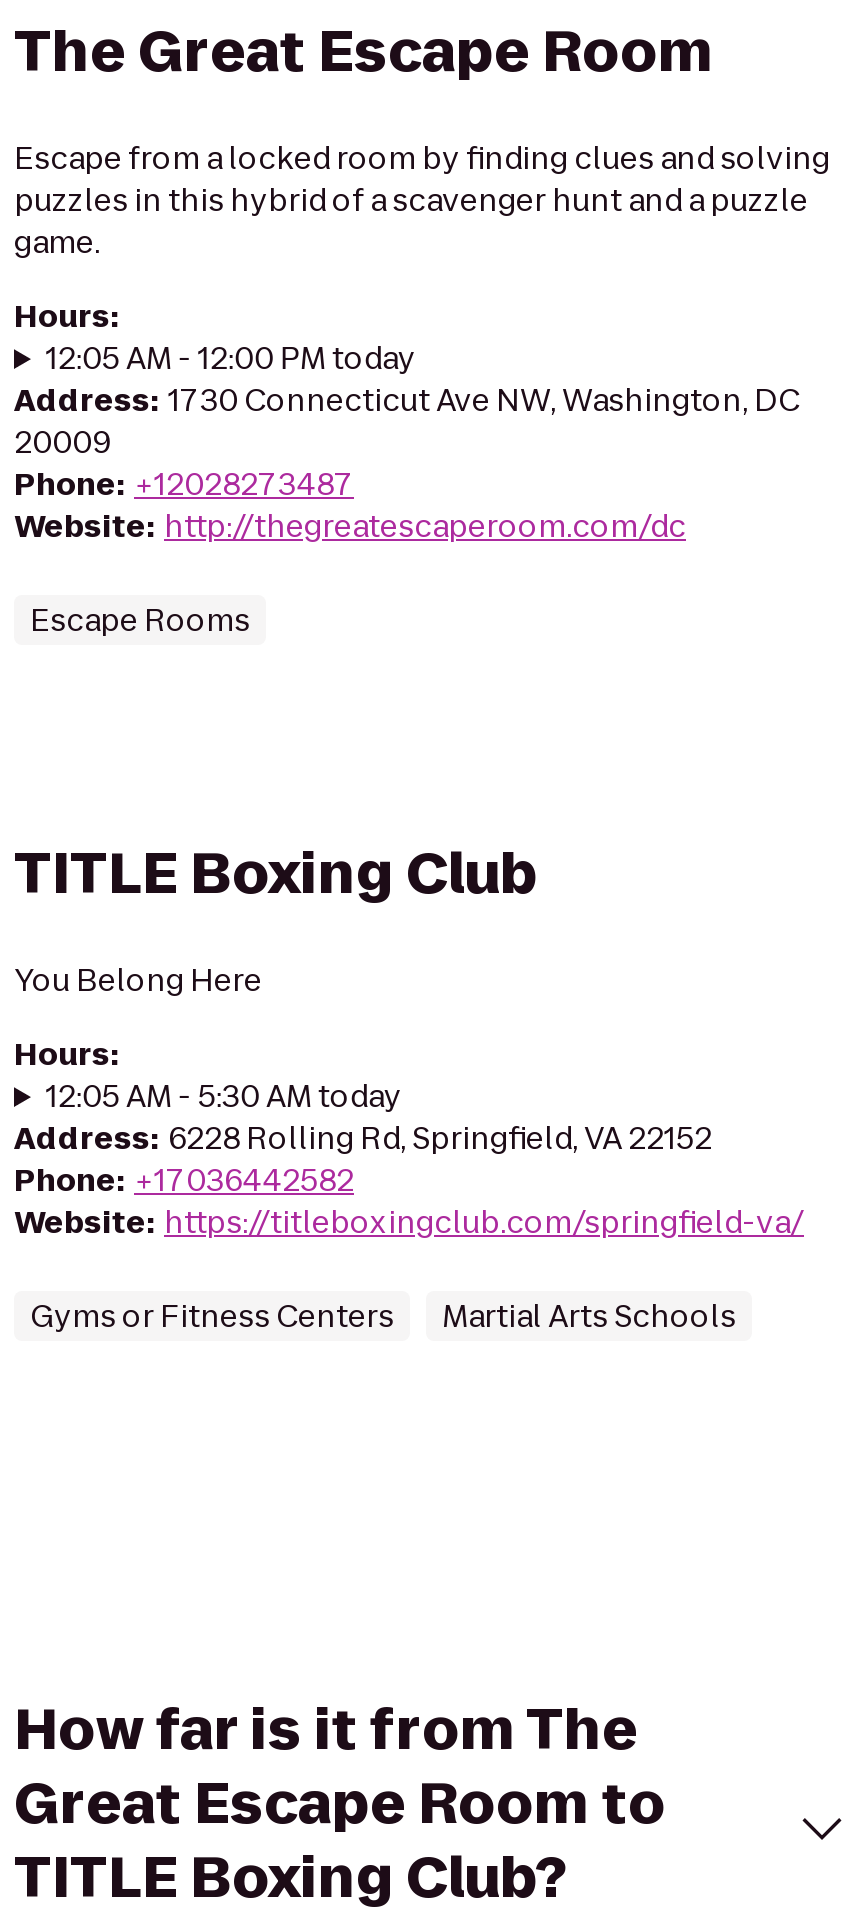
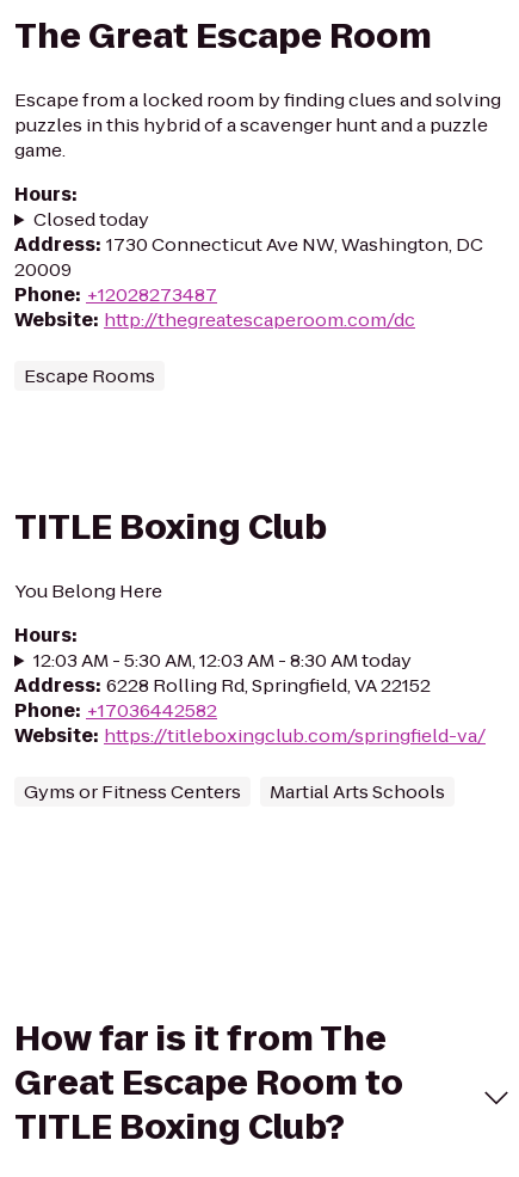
- 12:05 AM - 12:00 PM today
+ Closed today

- 12:05 AM - 5:30 AM today
+ 12:03 AM - 5:30 AM, 12:03 AM - 8:30 AM today
